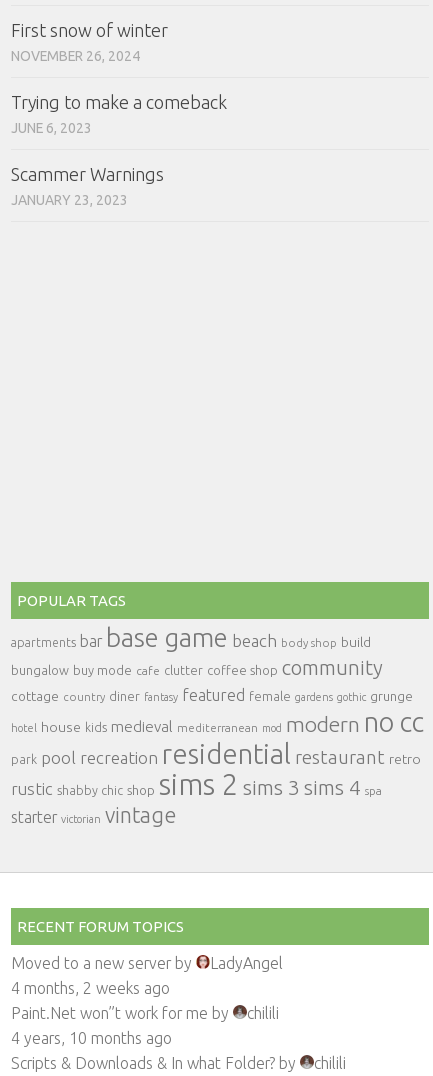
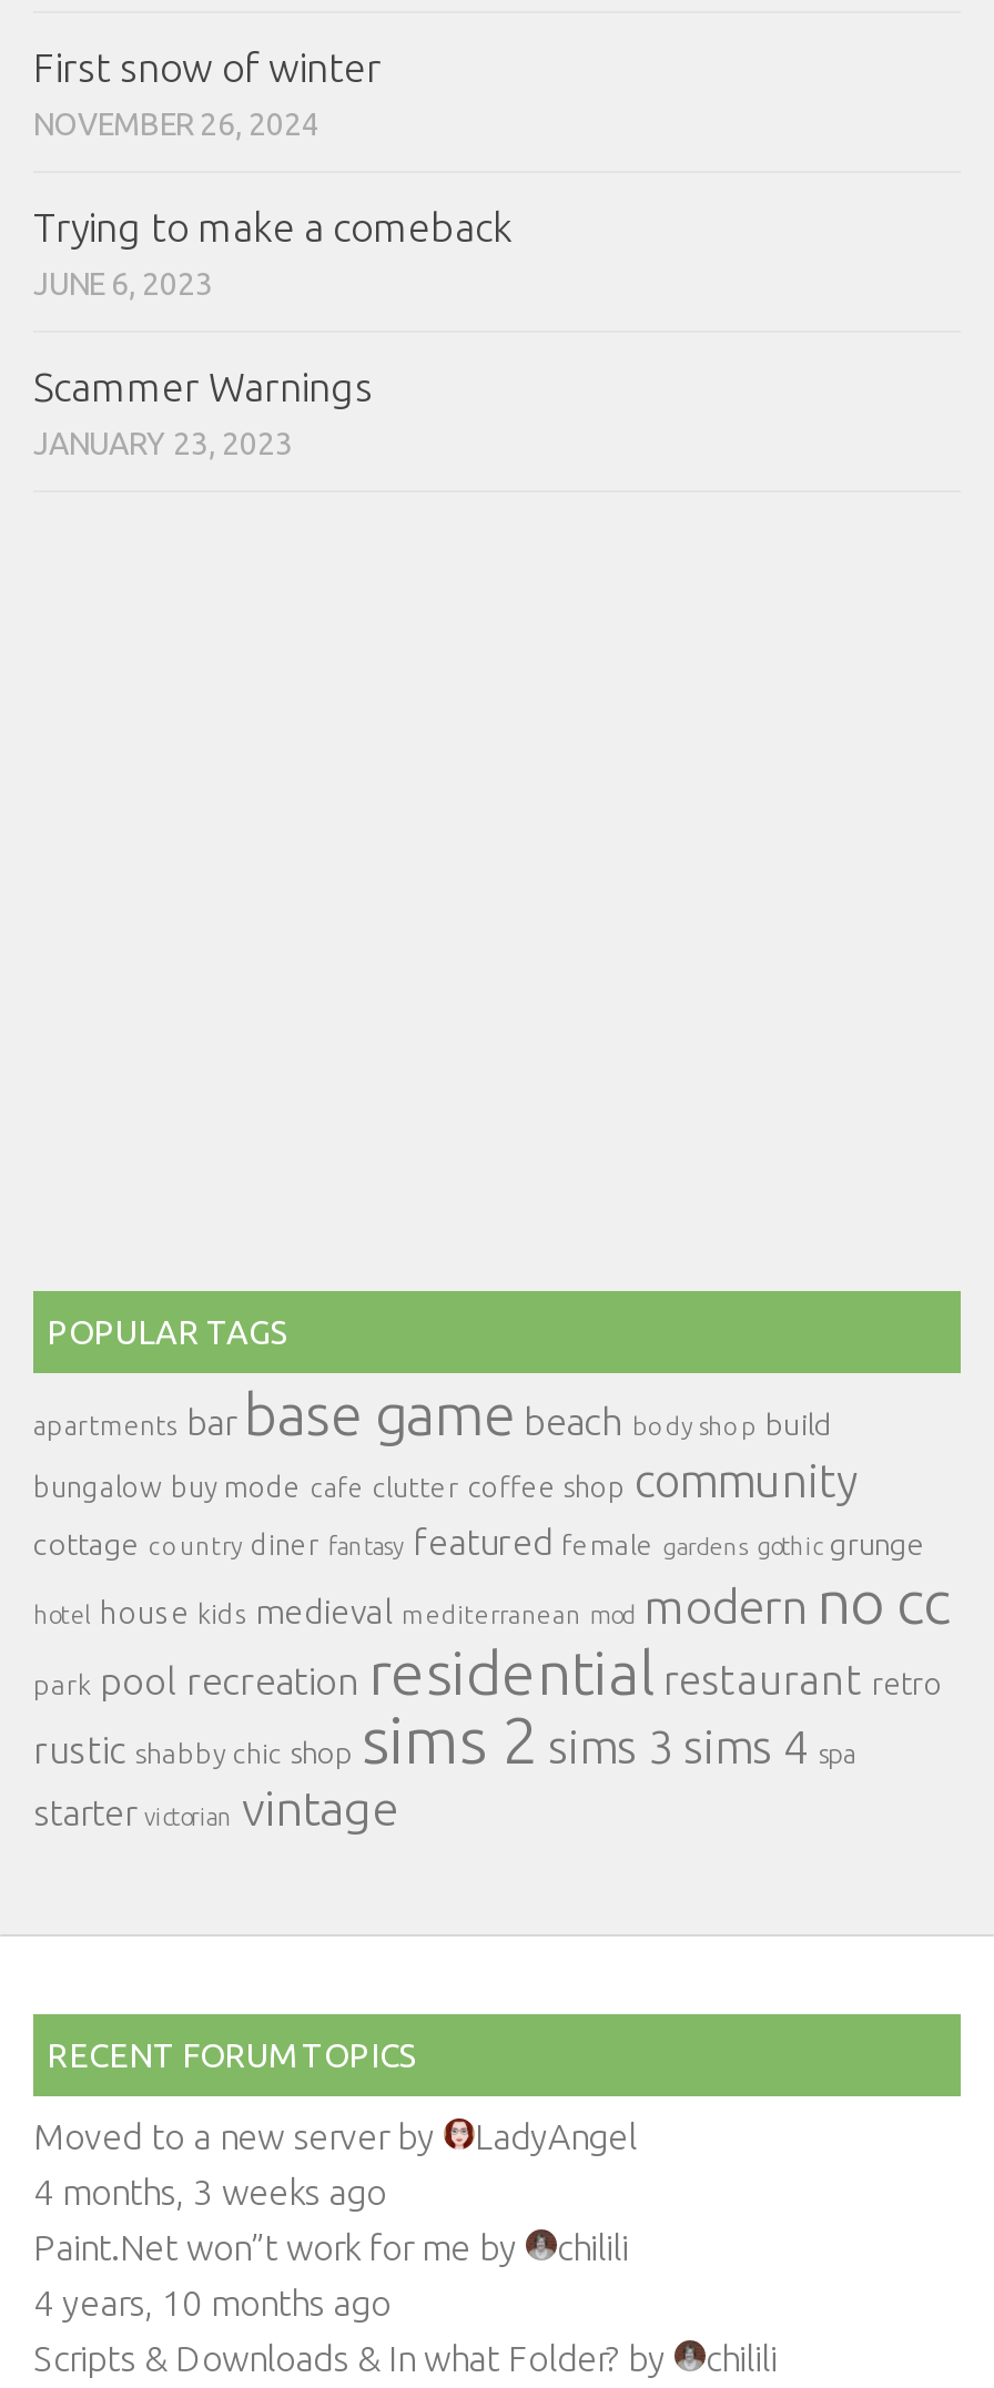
- 4 months, 2 weeks ago
+ 4 months, 3 weeks ago
